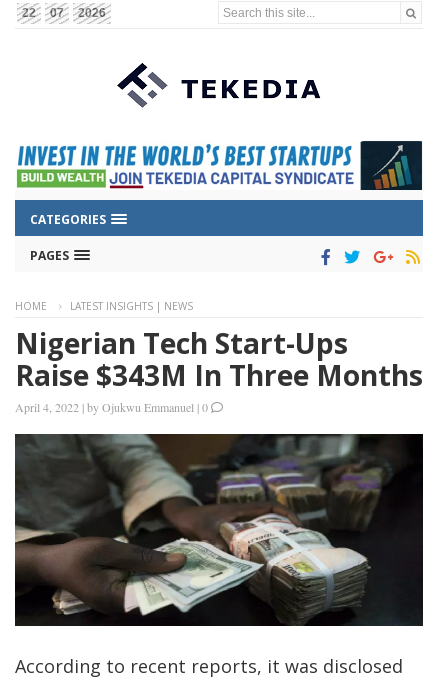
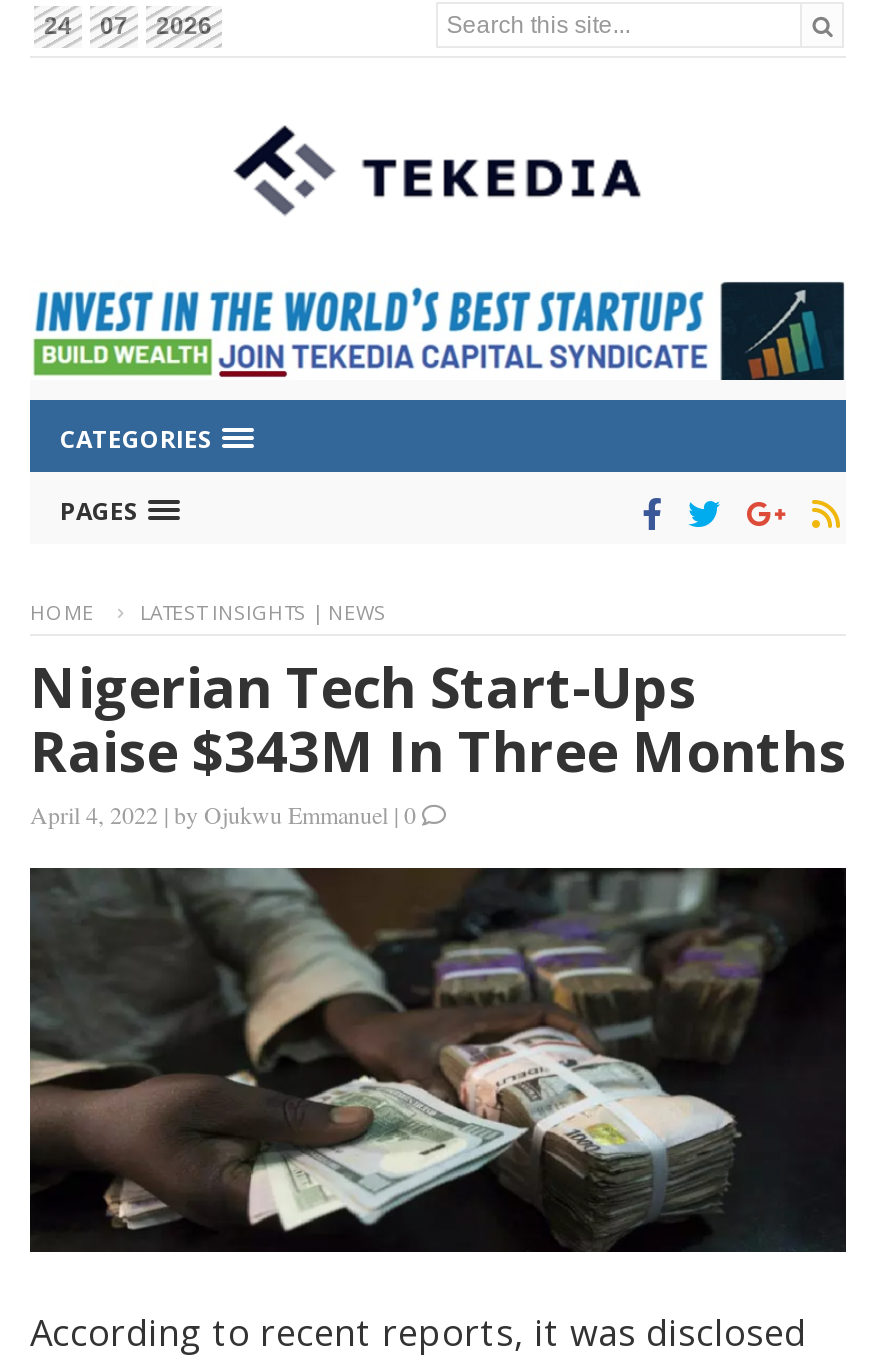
- 22 07 2026
+ 24 07 2026
